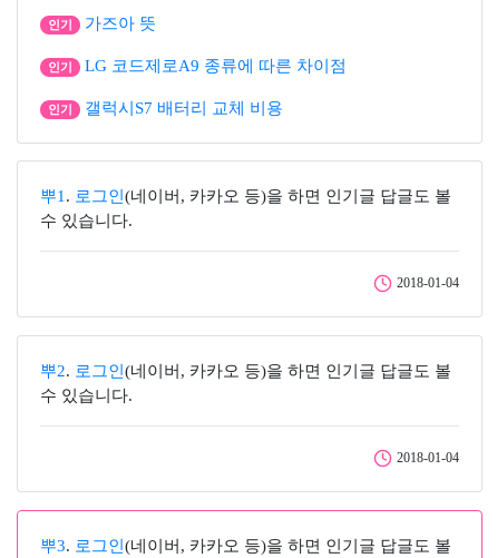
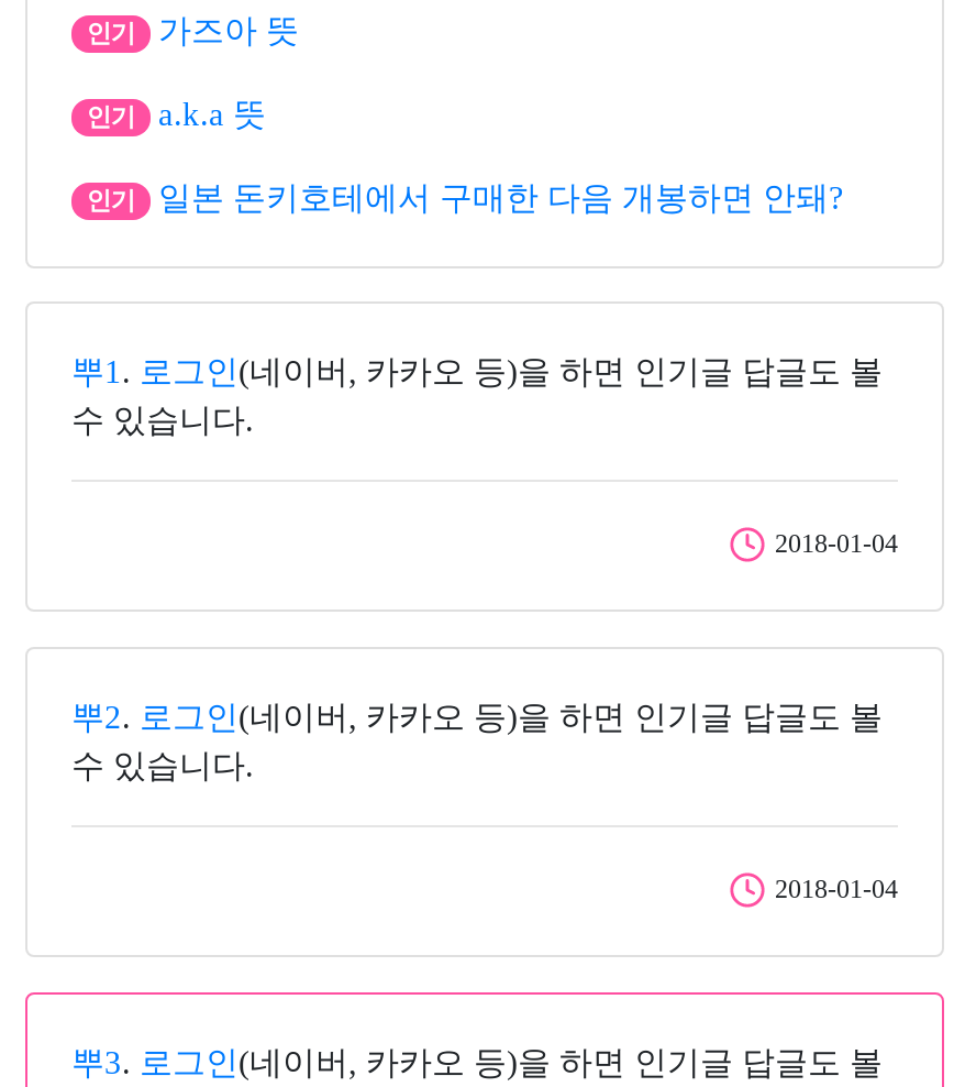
- LG 코드제로A9 종류에 따른 차이점
+ a.k.a 뜻

- 갤럭시S7 배터리 교체 비용
+ 일본 돈키호테에서 구매한 다음 개봉하면 안돼?
